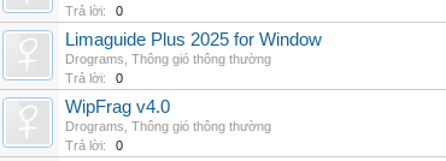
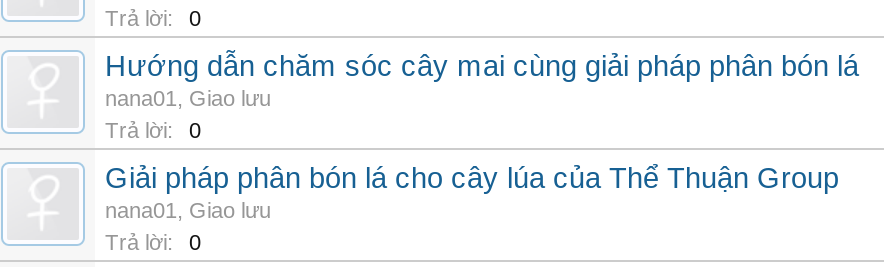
- Limaguide Plus 2025 for Window
- Drograms, Thông gió thông thường
+ Hướng dẫn chăm sóc cây mai cùng giải pháp phân bón lá
+ nana01, Giao lưu

- WipFrag v4.0
- Drograms, Thông gió thông thường
+ Giải pháp phân bón lá cho cây lúa của Thể Thuận Group
+ nana01, Giao lưu
